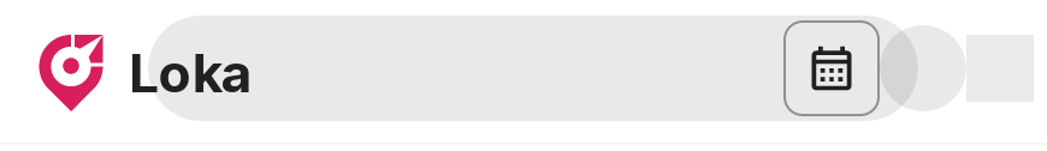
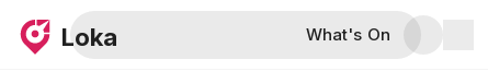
+ What's On
